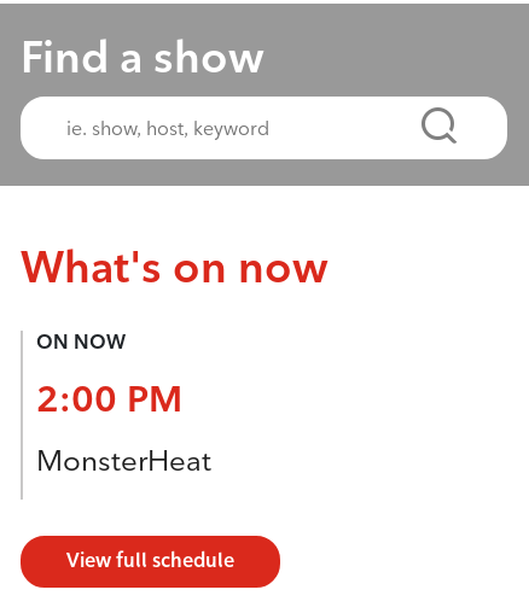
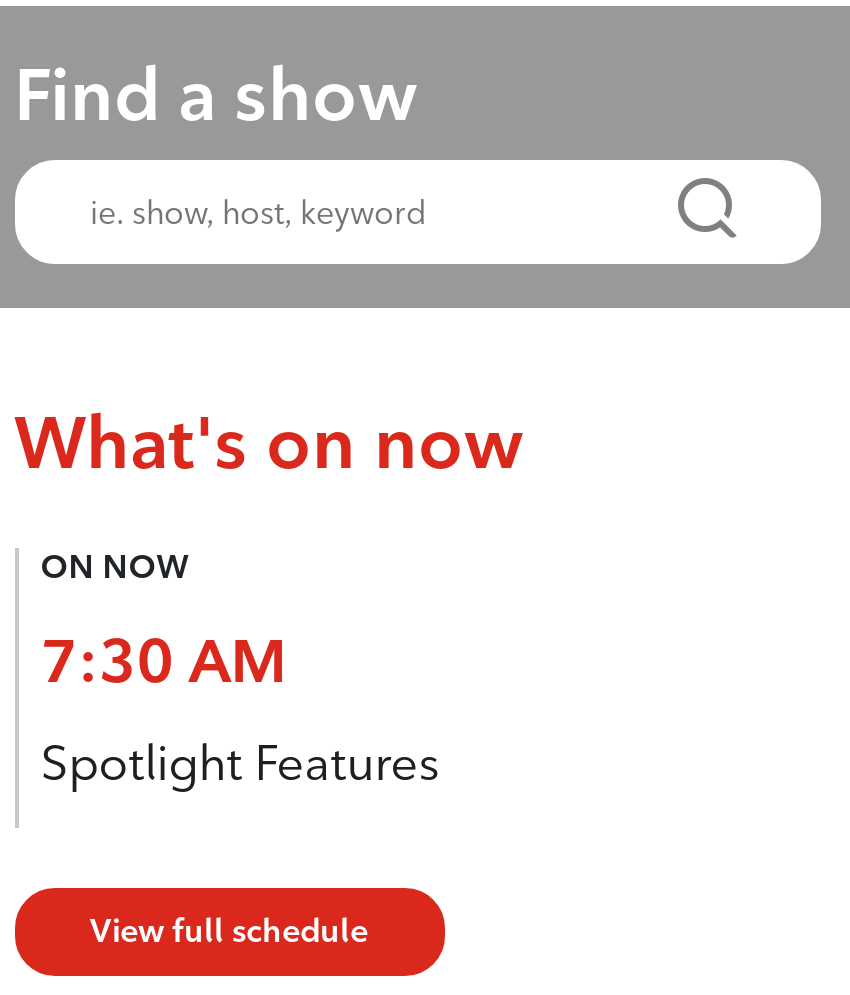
- 2:00 PM
+ 7:30 AM

- MonsterHeat
+ Spotlight Features
